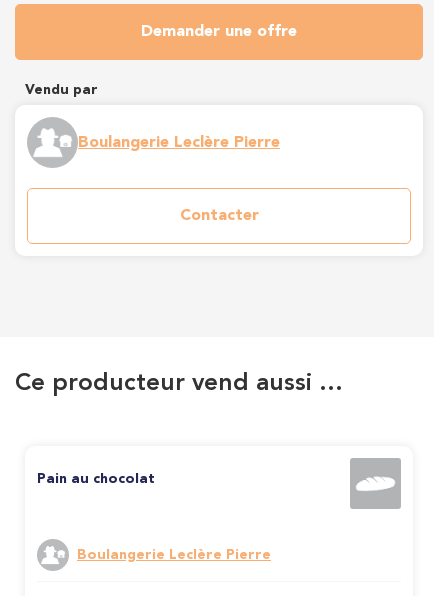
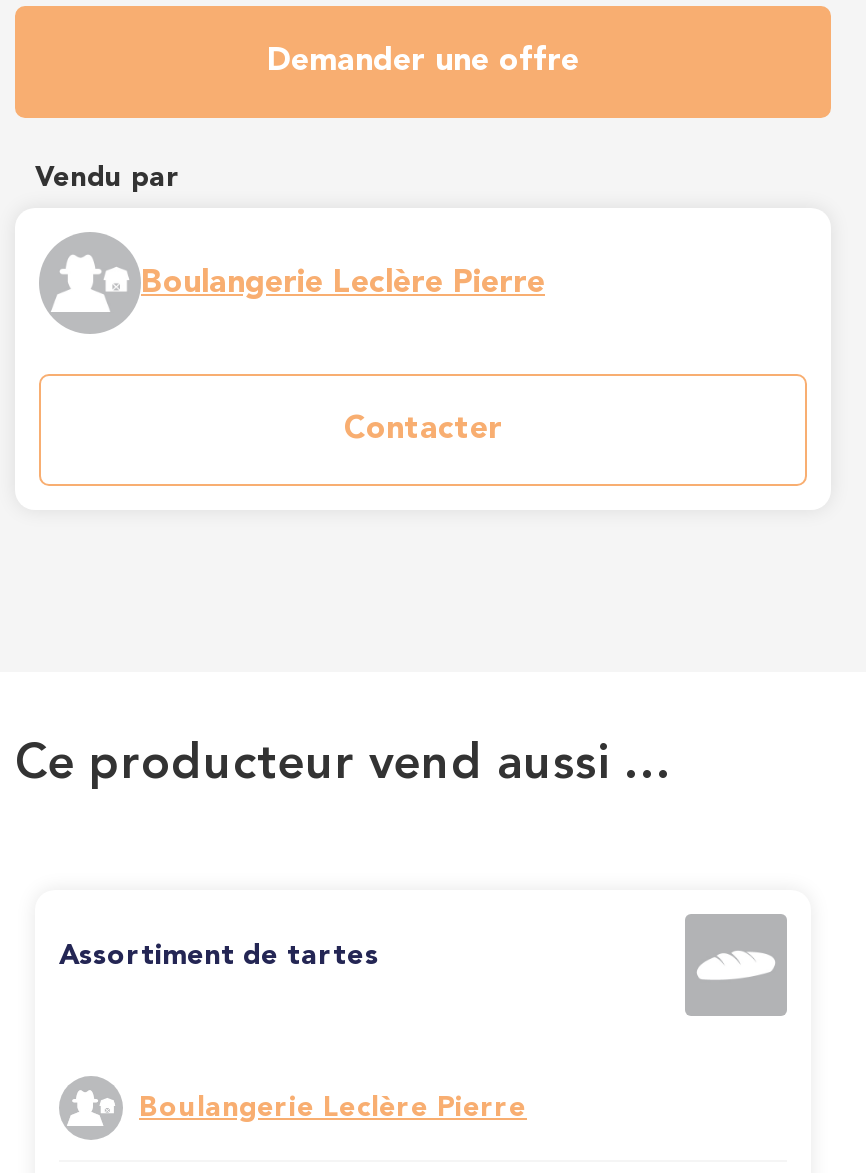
- Pain au chocolat
+ Assortiment de tartes
